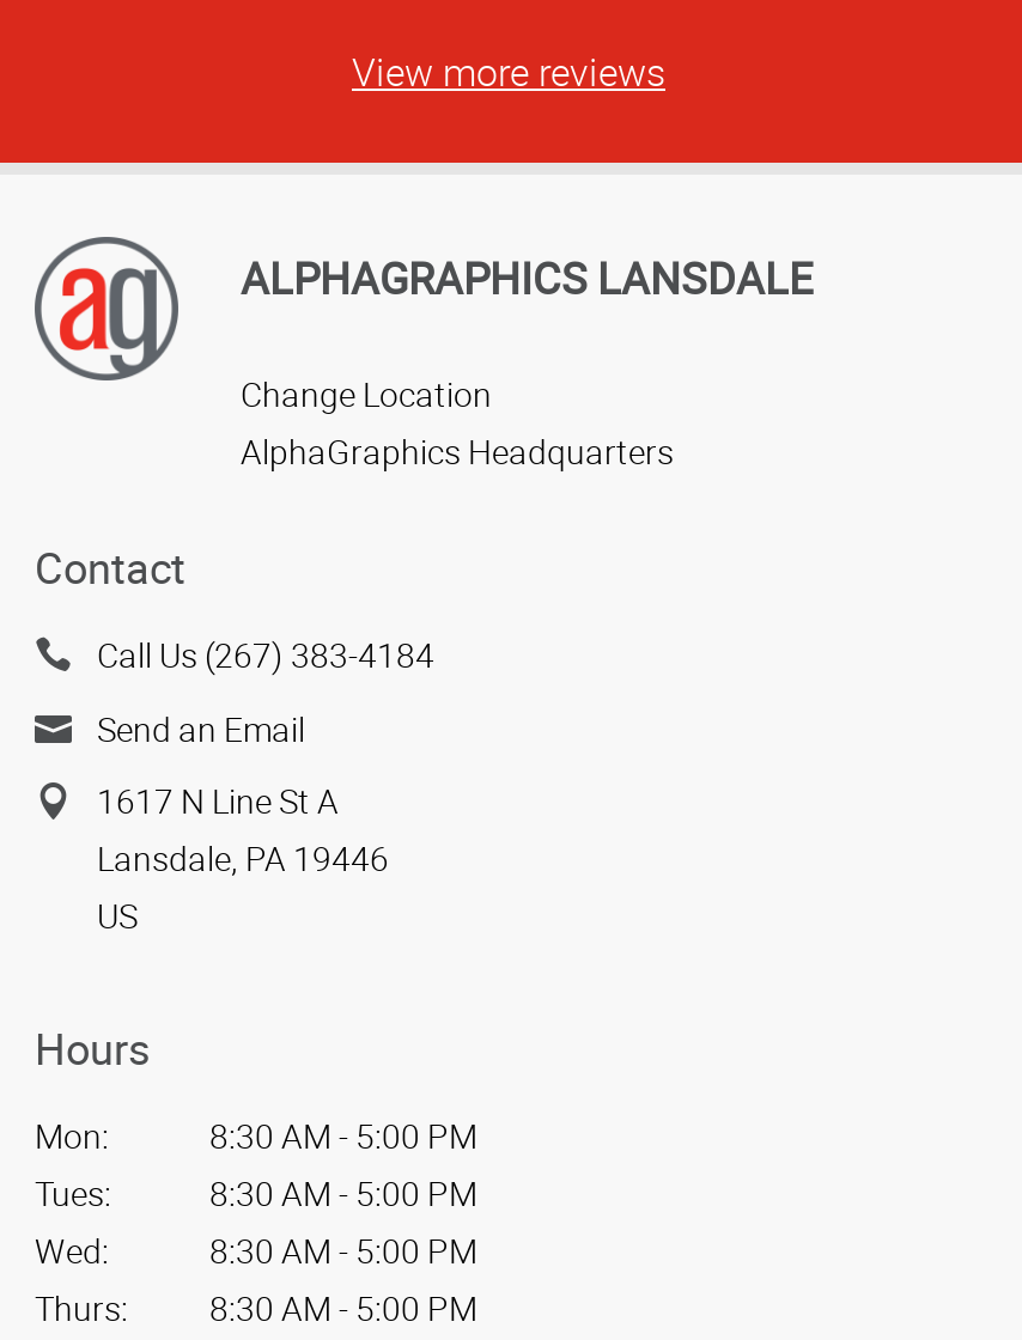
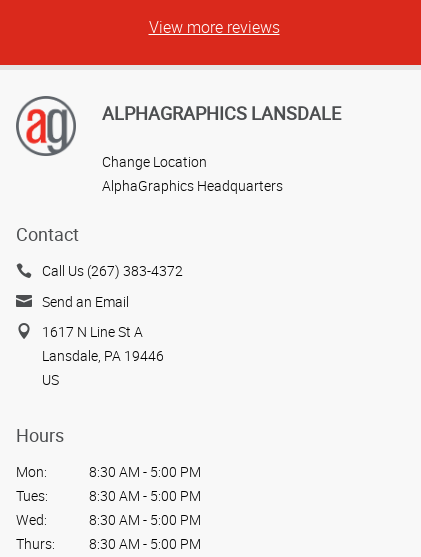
- Call Us (267) 383-4184
+ Call Us (267) 383-4372
